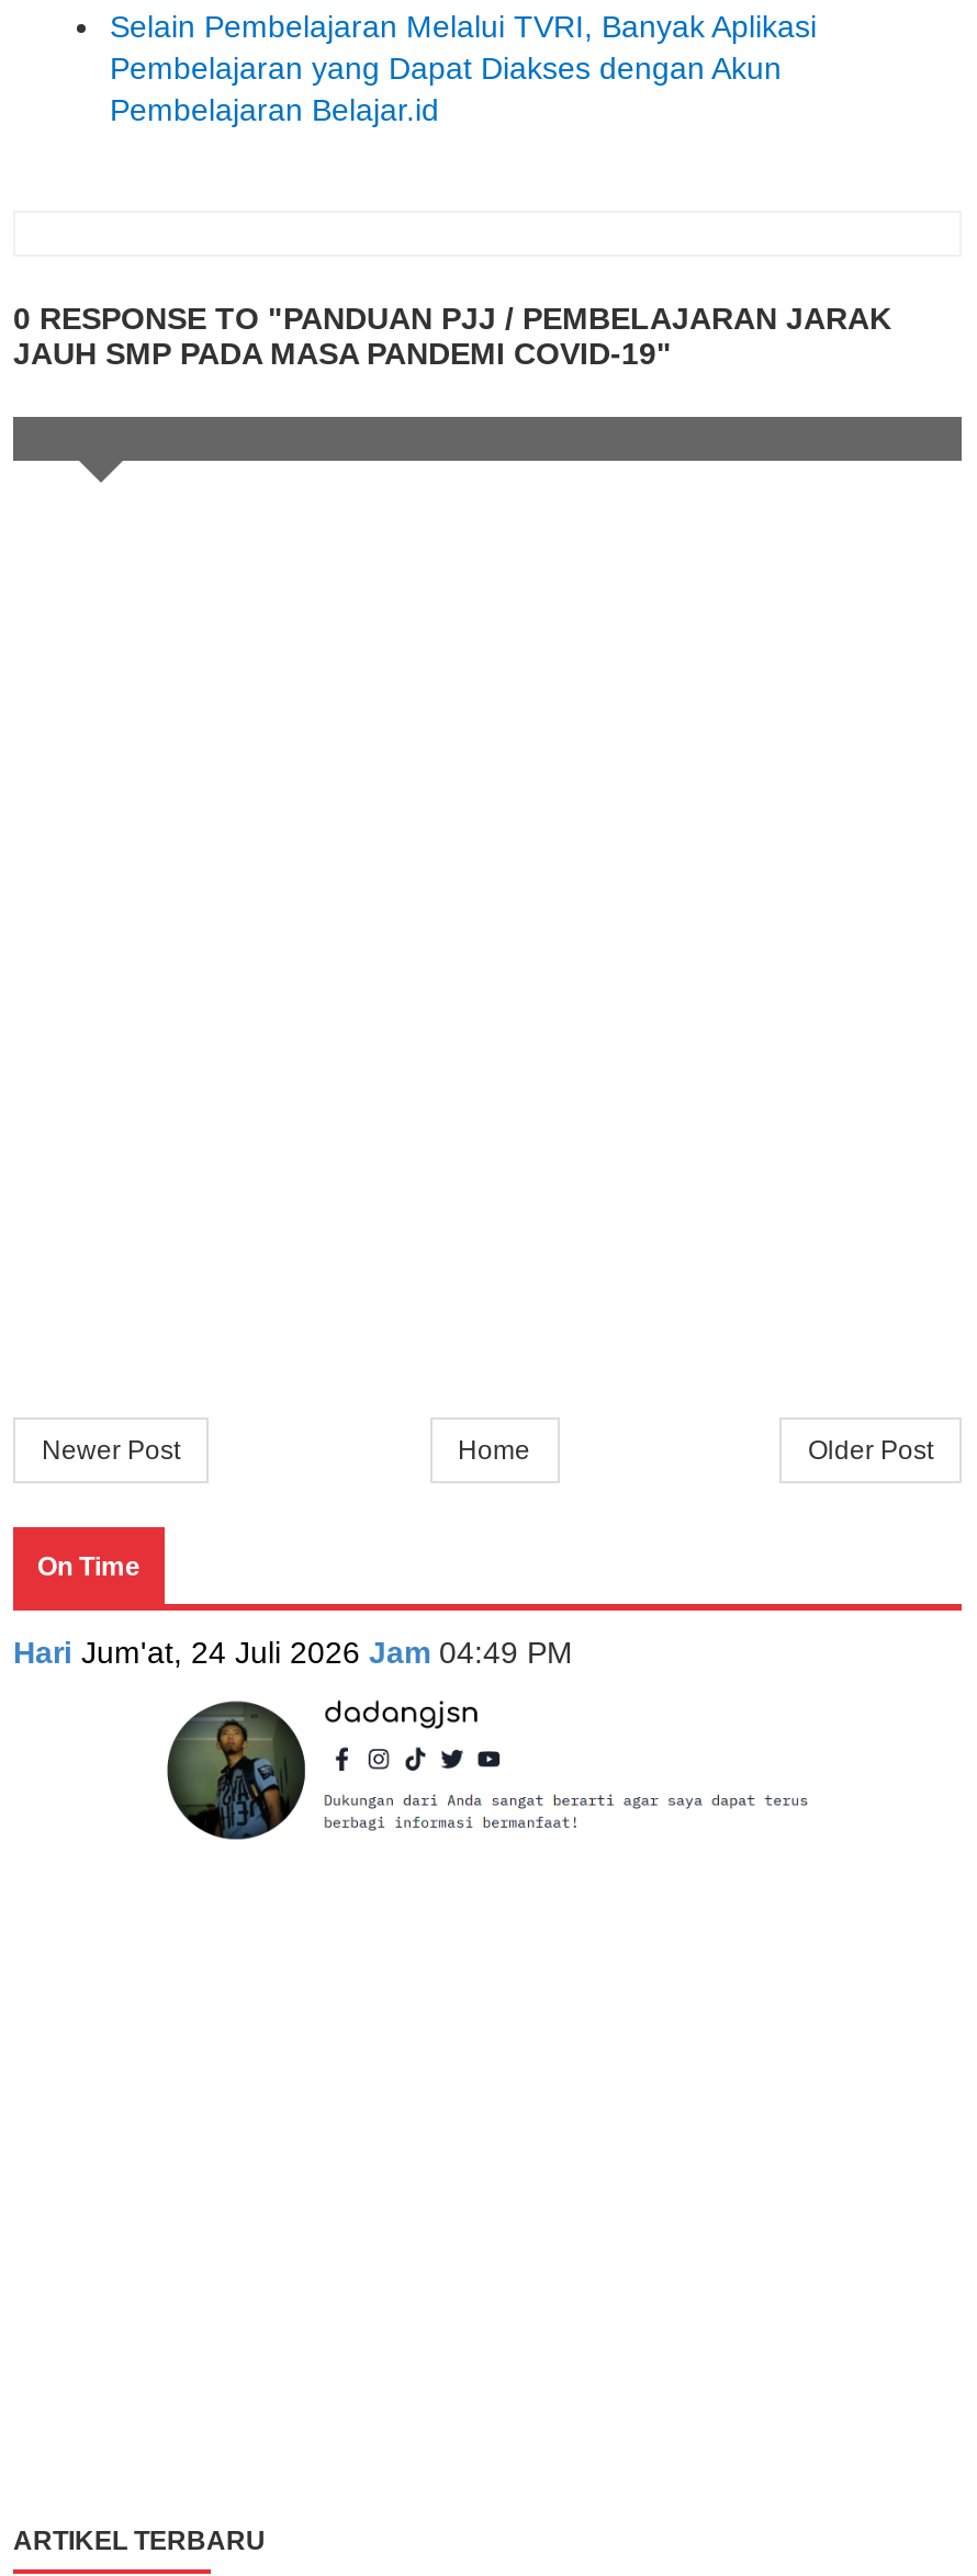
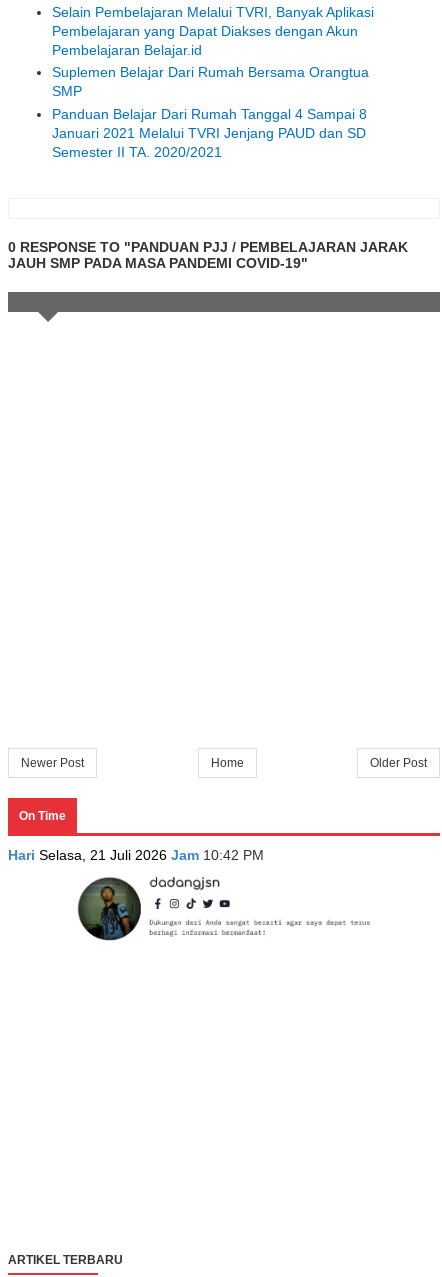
+ Suplemen Belajar Dari Rumah Bersama Orangtua
+ SMP
+ Panduan Belajar Dari Rumah Tanggal 4 Sampai 8
+ Januari 2021 Melalui TVRI Jenjang PAUD dan SD
+ Semester II TA. 2020/2021

- Hari Jum'at, 24 Juli 2026 Jam 04:49 PM
+ Hari Selasa, 21 Juli 2026 Jam 10:42 PM
